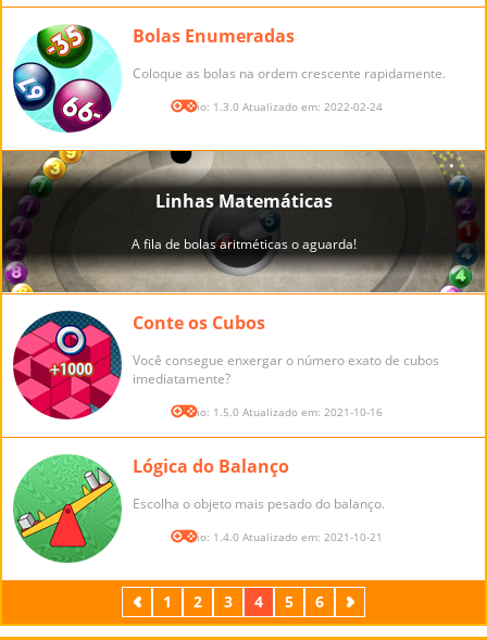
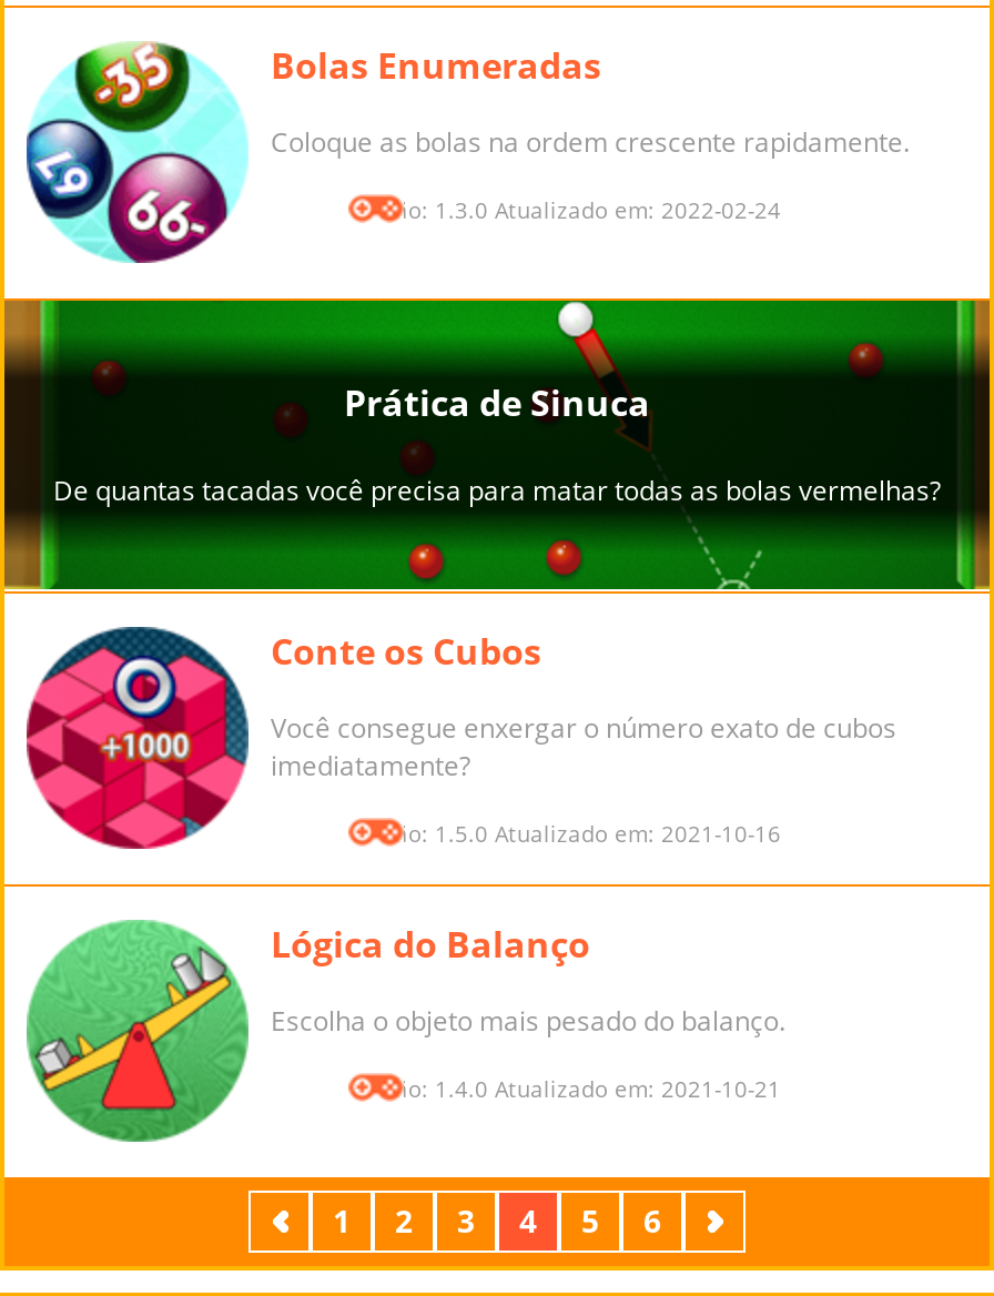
- [image]
+ [image]
